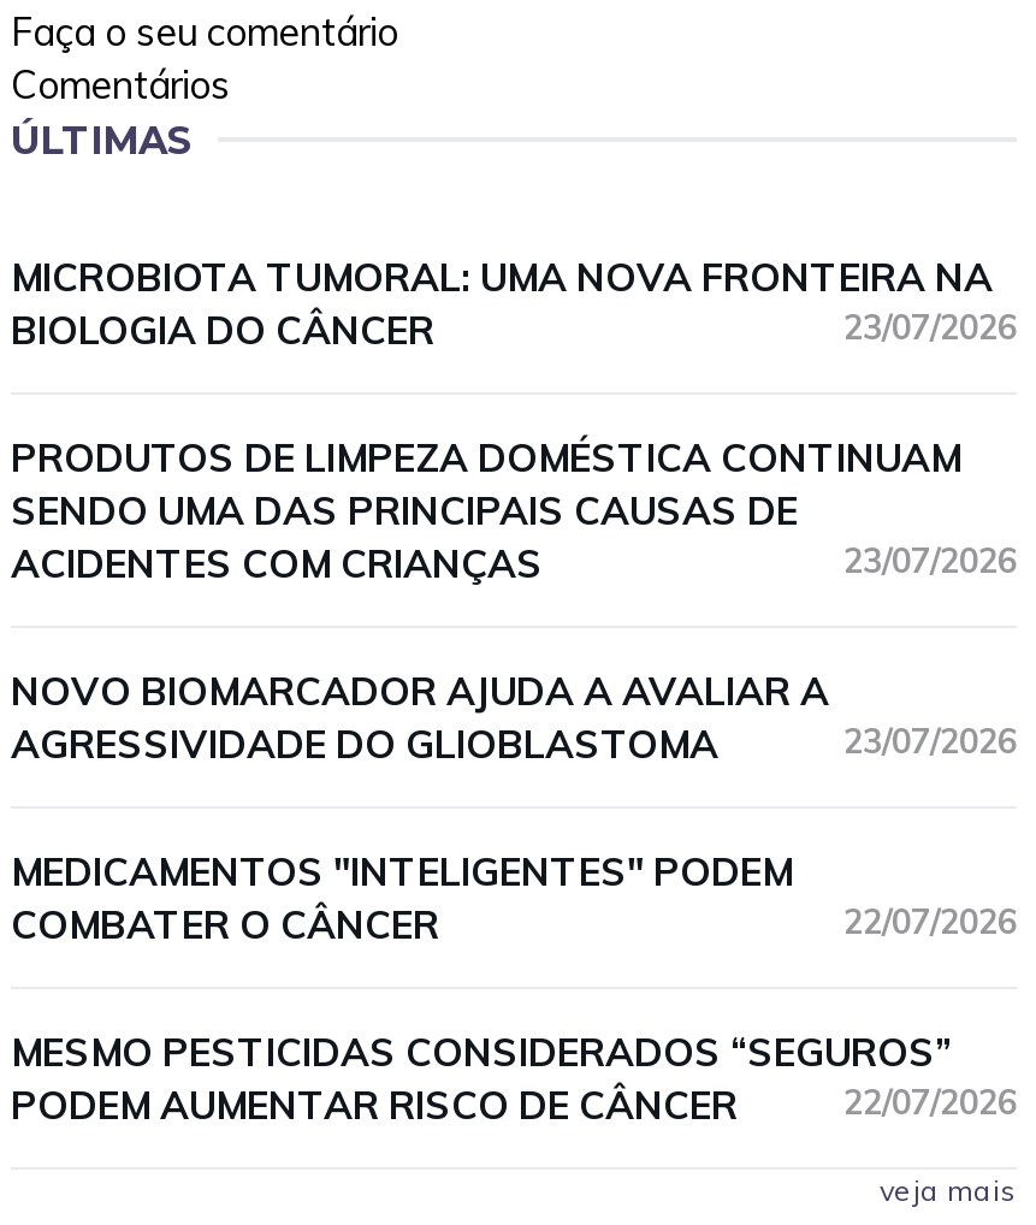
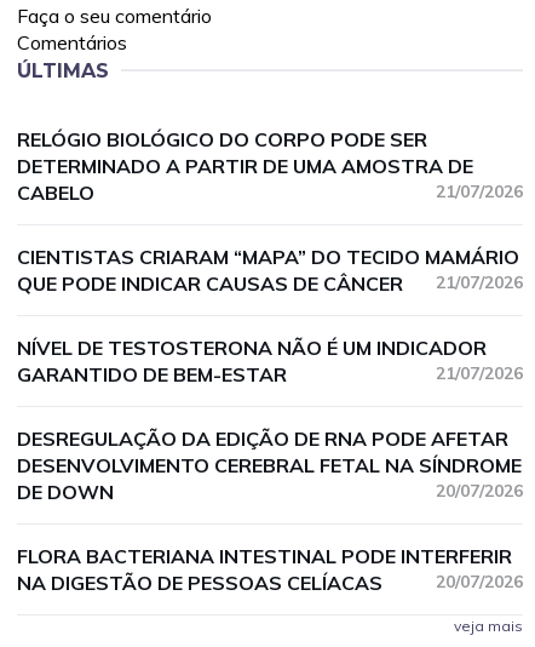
- MICROBIOTA TUMORAL: UMA NOVA FRONTEIRA NA
- BIOLOGIA DO CÂNCER
- 23/07/2026
+ RELÓGIO BIOLÓGICO DO CORPO PODE SER
+ DETERMINADO A PARTIR DE UMA AMOSTRA DE
+ CABELO
+ 21/07/2026

- PRODUTOS DE LIMPEZA DOMÉSTICA CONTINUAM
- SENDO UMA DAS PRINCIPAIS CAUSAS DE
- ACIDENTES COM CRIANÇAS
- 23/07/2026
+ CIENTISTAS CRIARAM “MAPA” DO TECIDO MAMÁRIO
+ QUE PODE INDICAR CAUSAS DE CÂNCER
+ 21/07/2026

- NOVO BIOMARCADOR AJUDA A AVALIAR A
- AGRESSIVIDADE DO GLIOBLASTOMA
- 23/07/2026
+ NÍVEL DE TESTOSTERONA NÃO É UM INDICADOR
+ GARANTIDO DE BEM-ESTAR
+ 21/07/2026

- MEDICAMENTOS "INTELIGENTES" PODEM
- COMBATER O CÂNCER
- 22/07/2026
+ DESREGULAÇÃO DA EDIÇÃO DE RNA PODE AFETAR
+ DESENVOLVIMENTO CEREBRAL FETAL NA SÍNDROME
+ DE DOWN
+ 20/07/2026

- MESMO PESTICIDAS CONSIDERADOS “SEGUROS”
- PODEM AUMENTAR RISCO DE CÂNCER
- 22/07/2026
+ FLORA BACTERIANA INTESTINAL PODE INTERFERIR
+ NA DIGESTÃO DE PESSOAS CELÍACAS
+ 20/07/2026
